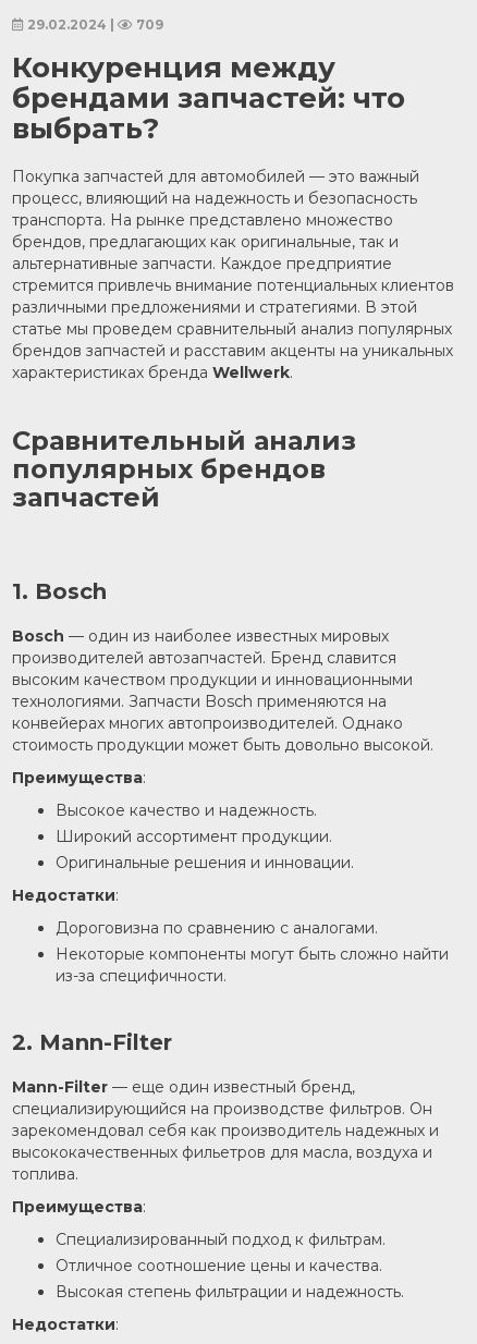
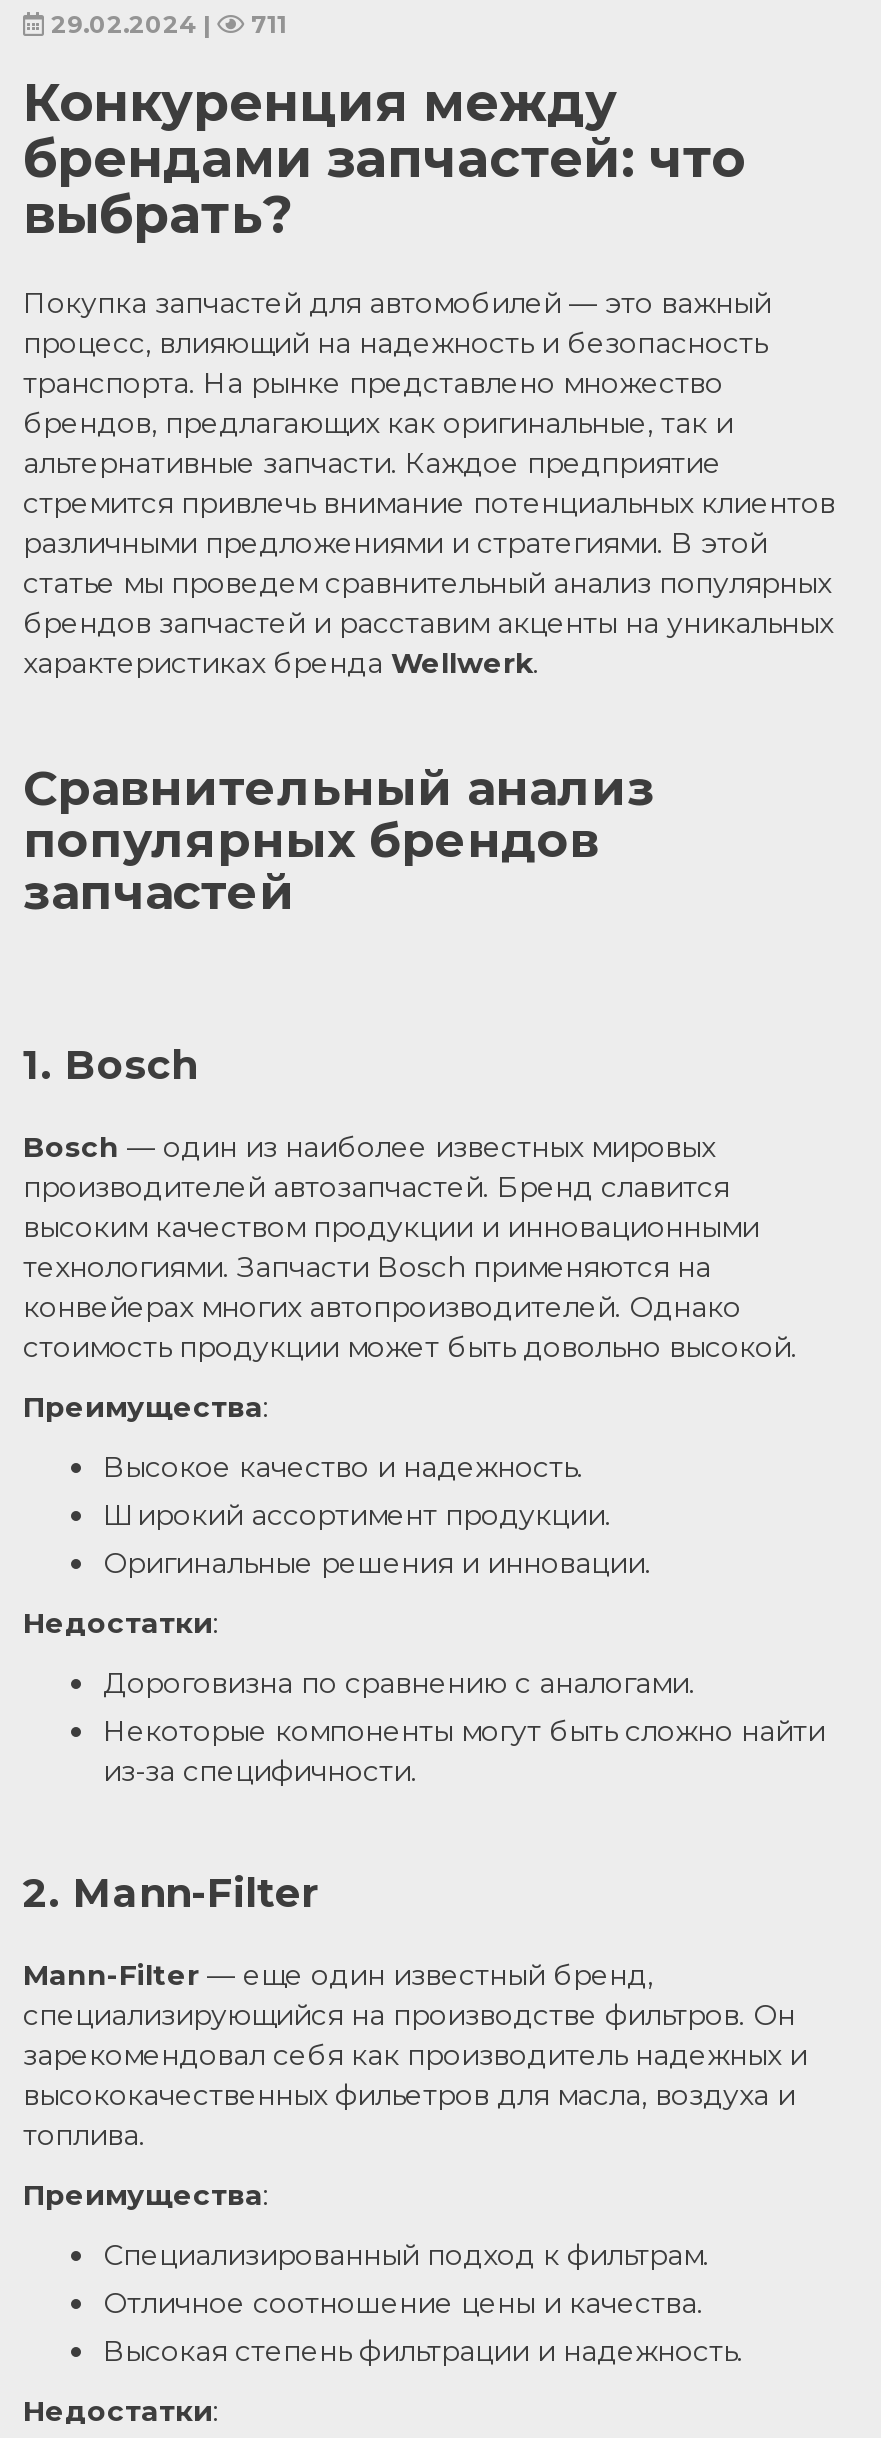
- 709
+ 711
